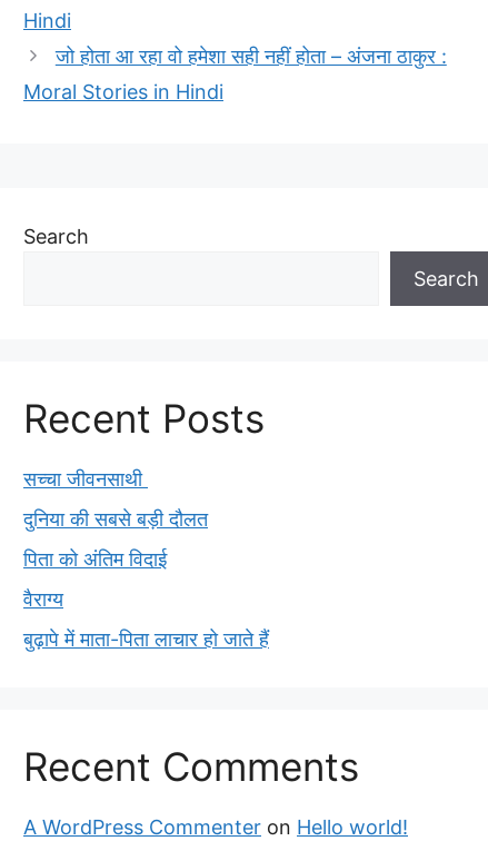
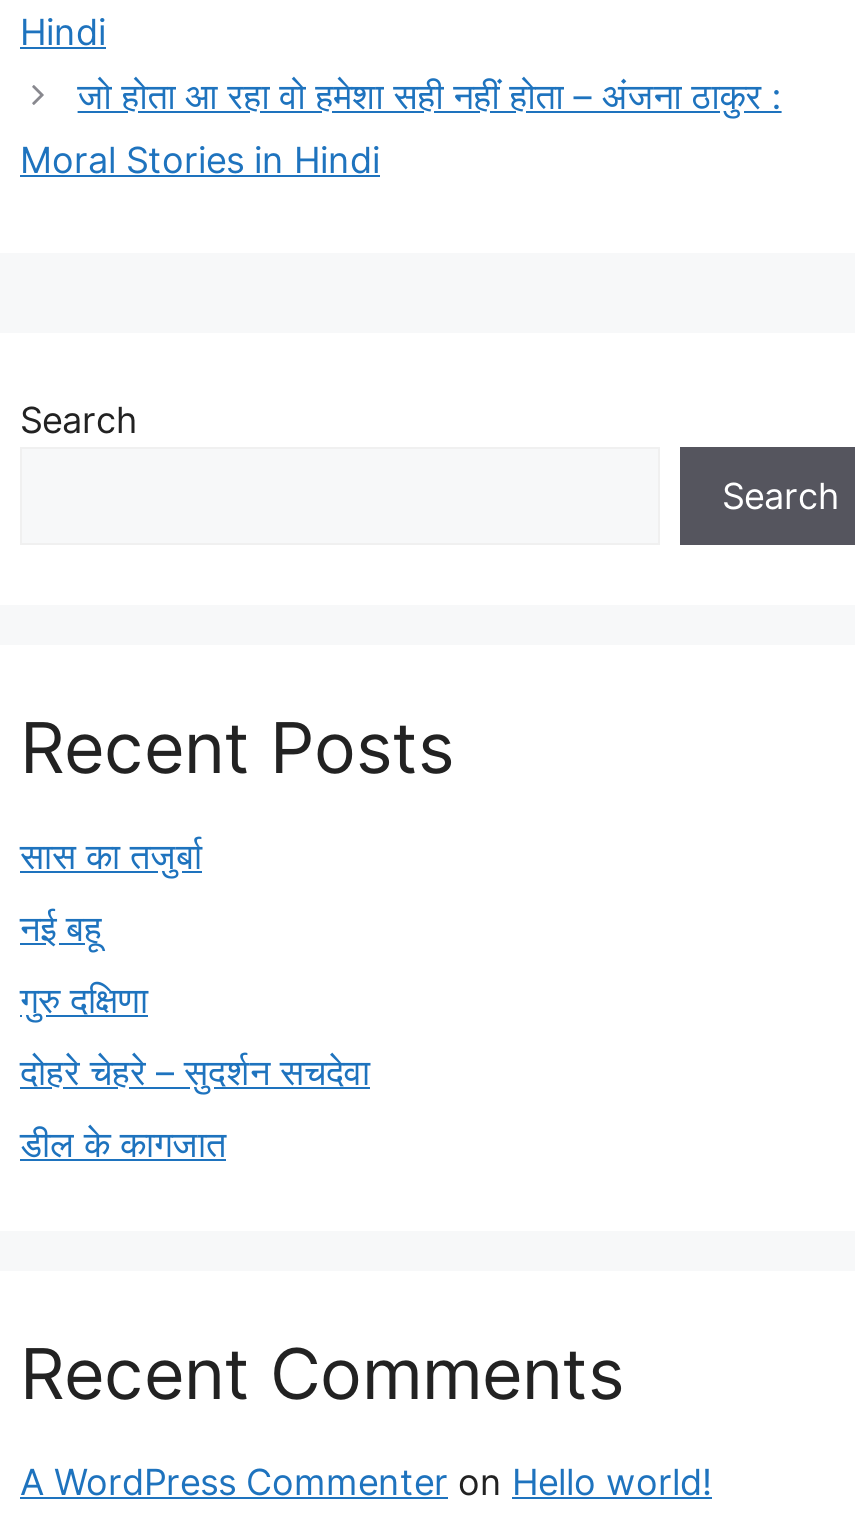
- सच्चा जीवनसाथी
+ सास का तजुर्बा

- दुनिया की सबसे बड़ी दौलत
+ नई बहू

- पिता को अंतिम विदाई
+ गुरु दक्षिणा

- वैराग्य
+ दोहरे चेहरे – सुदर्शन सचदेवा

- बुढ़ापे में माता-पिता लाचार हो जाते हैं
+ डील के कागजात
